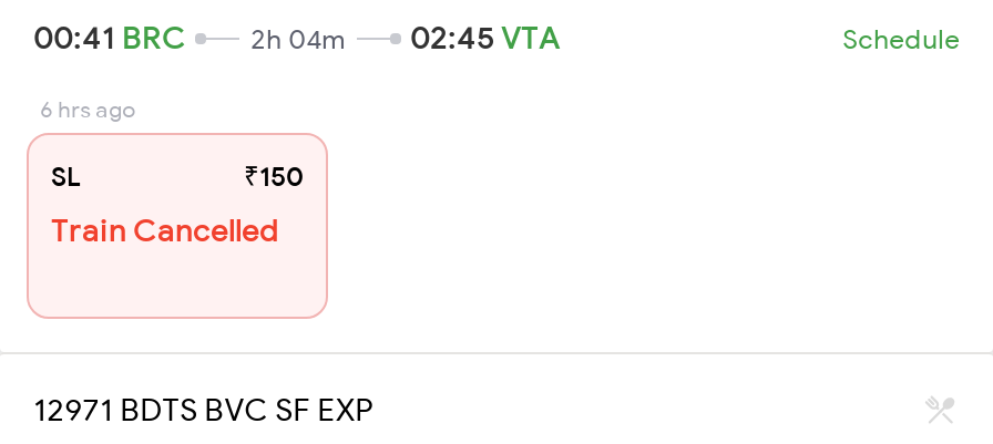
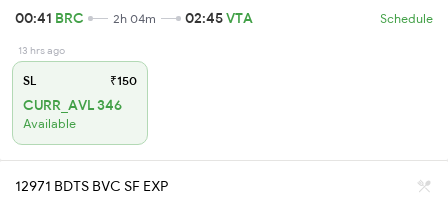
- 6 hrs ago
+ 13 hrs ago

- [image]
- Train Cancelled
+ [image]
+ CURR_AVL 346
+ Available
